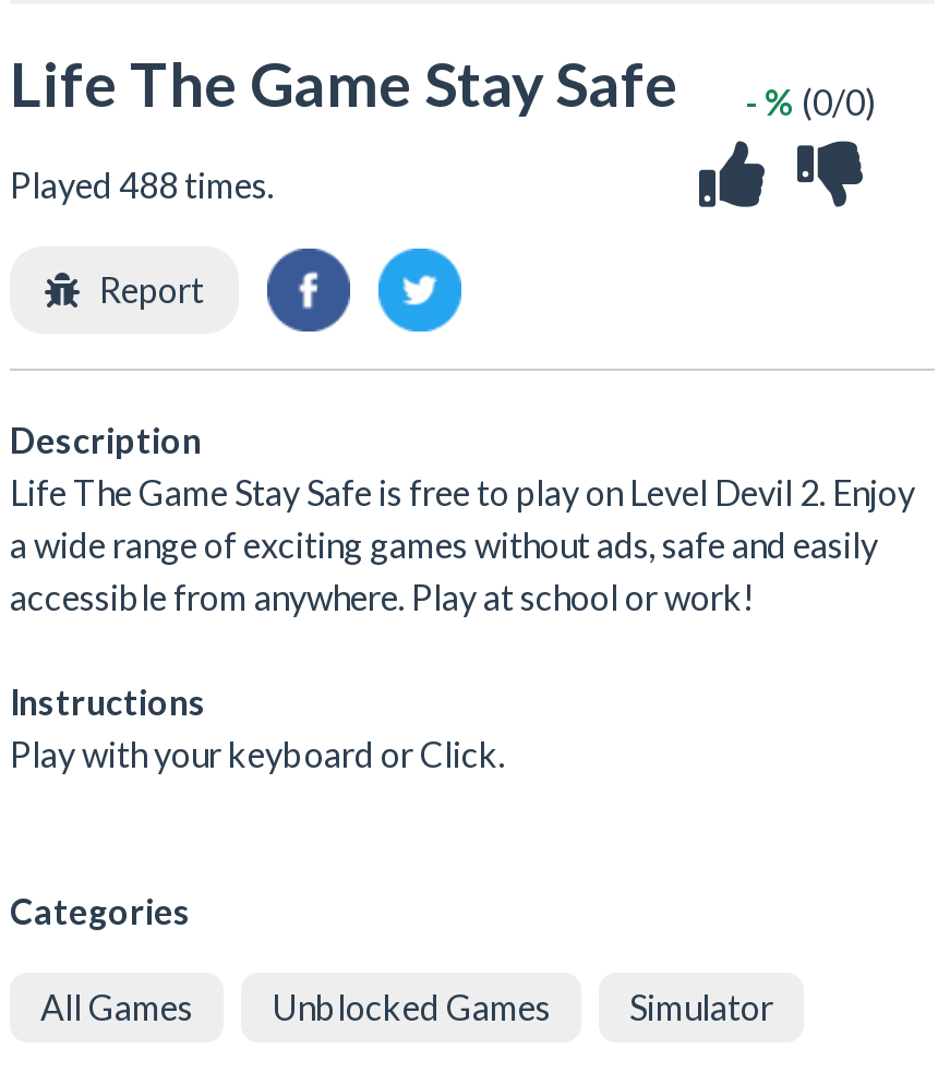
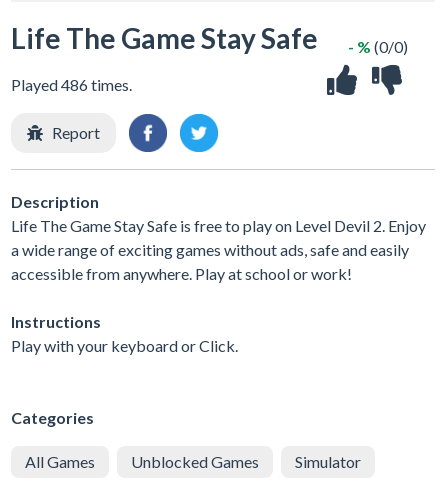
- Played 488 times.
+ Played 486 times.
